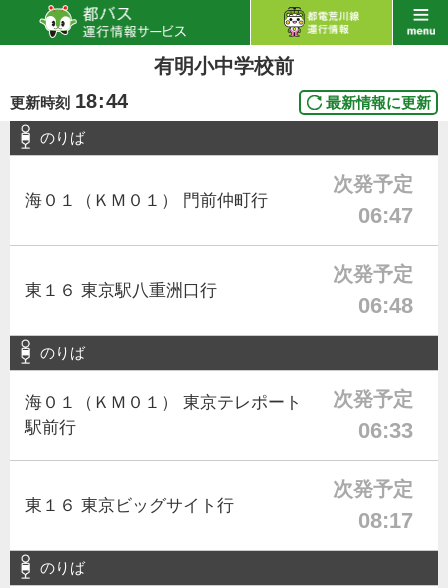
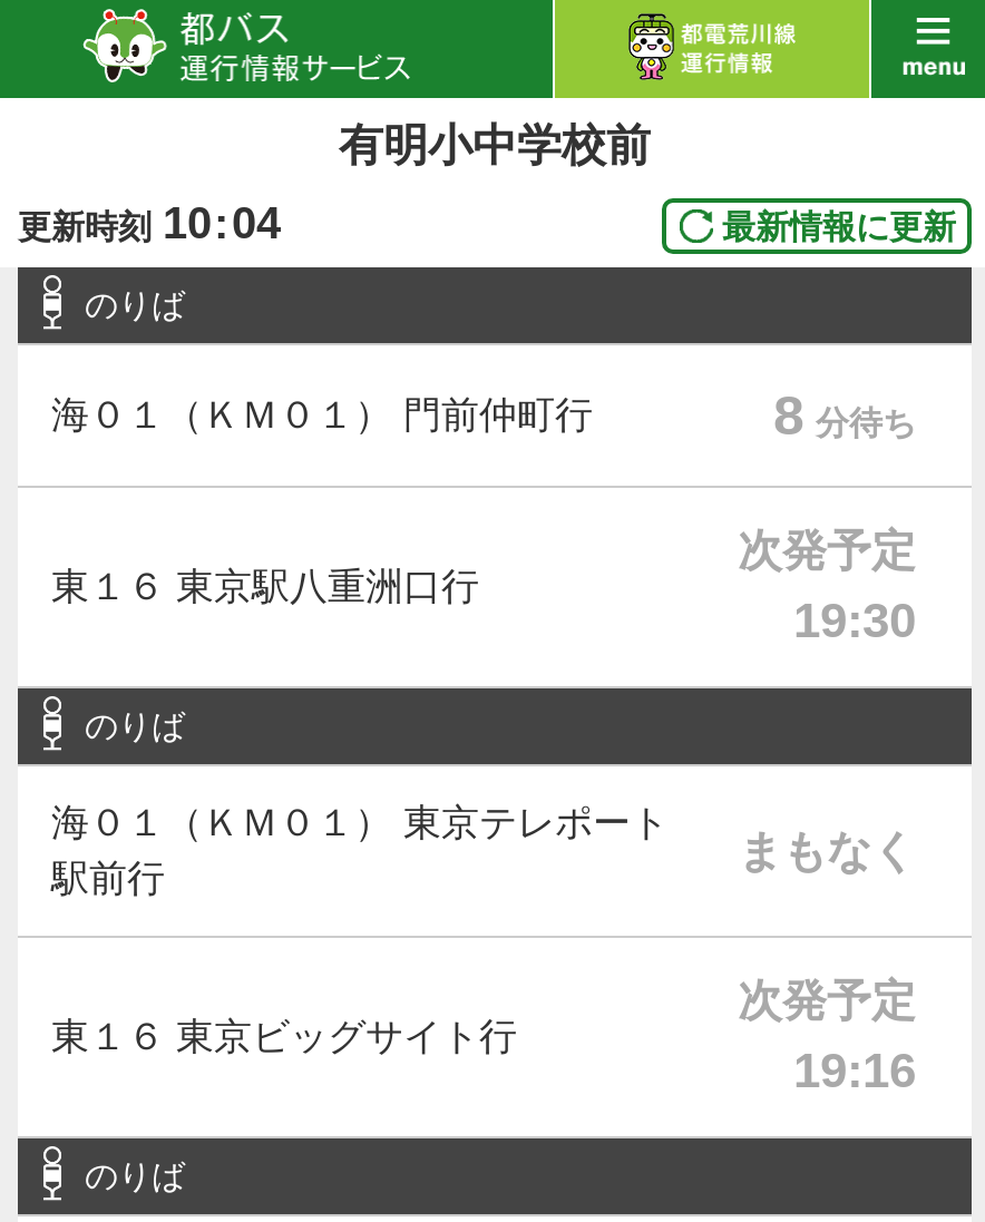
- 更新時刻 18:44
+ 更新時刻 10:04

- 次発予定
- 06:47
+ 8 分待ち

- 06:48
+ 19:30

- 次発予定
- 06:33
+ まもなく

- 08:17
+ 19:16
